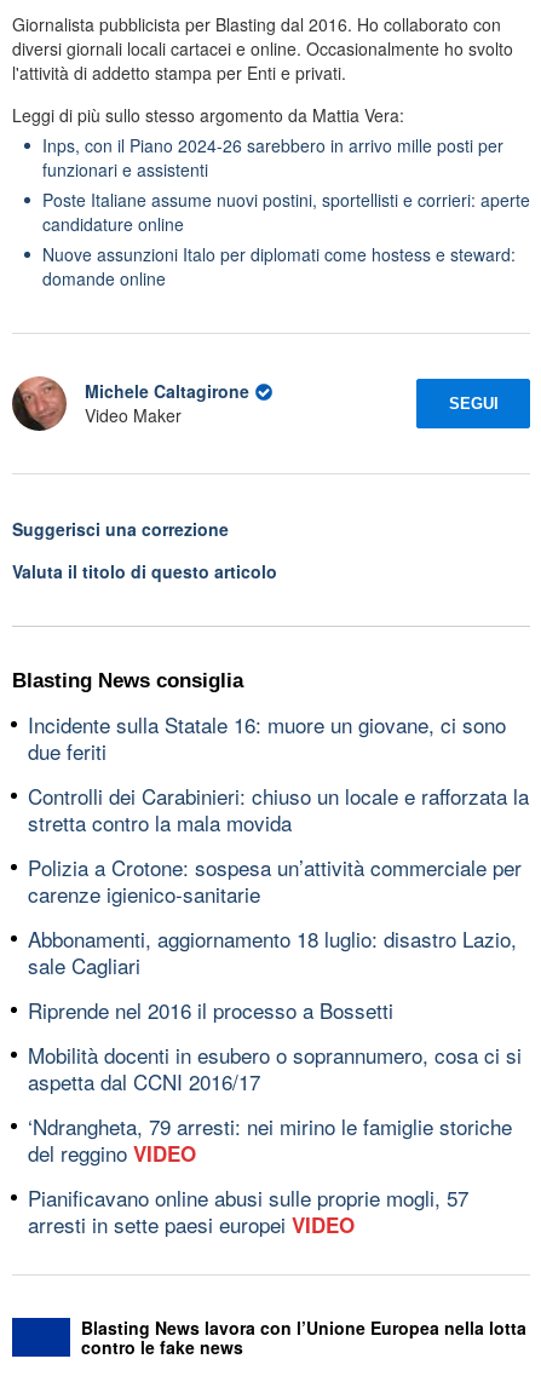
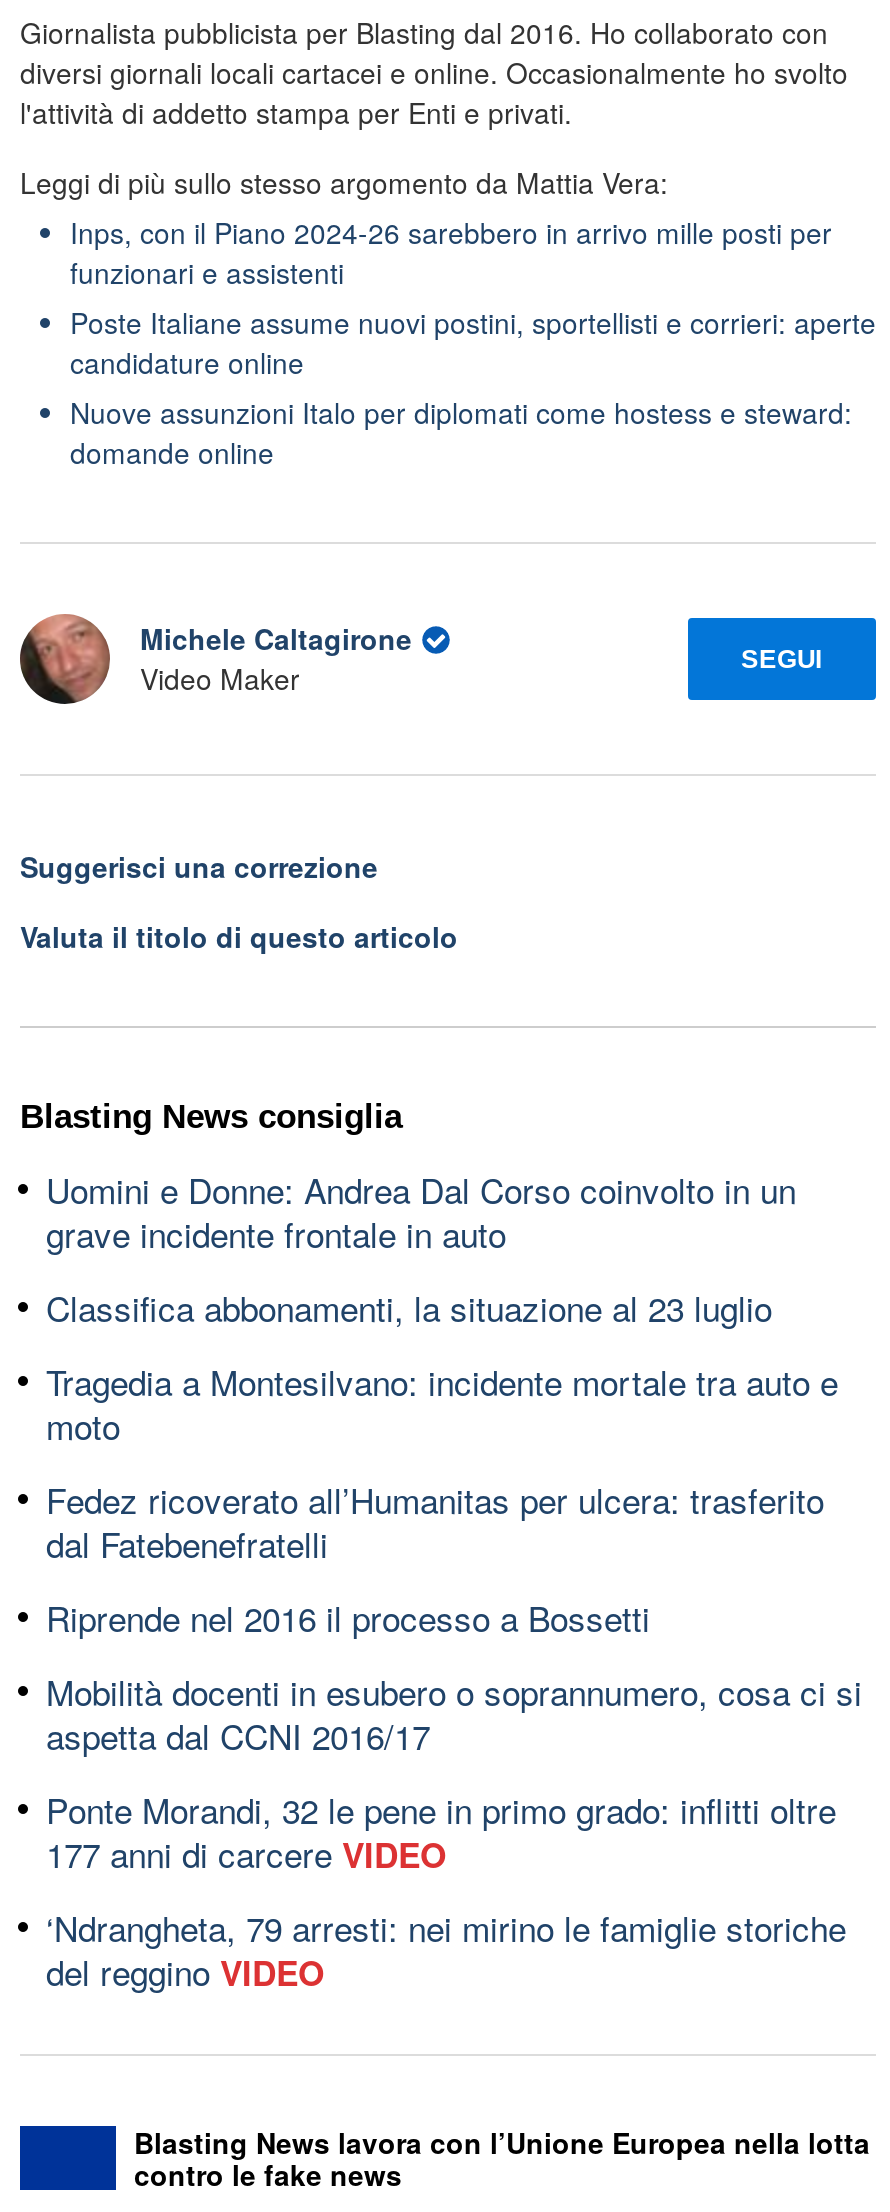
- Incidente sulla Statale 16: muore un giovane, ci sono
- due feriti
+ Uomini e Donne: Andrea Dal Corso coinvolto in un
+ grave incidente frontale in auto

- Controlli dei Carabinieri: chiuso un locale e rafforzata la
- stretta contro la mala movida
+ Classifica abbonamenti, la situazione al 23 luglio

- Polizia a Crotone: sospesa un’attività commerciale per
- carenze igienico-sanitarie
+ Tragedia a Montesilvano: incidente mortale tra auto e
+ moto

- Abbonamenti, aggiornamento 18 luglio: disastro Lazio,
- sale Cagliari
+ Fedez ricoverato all’Humanitas per ulcera: trasferito
+ dal Fatebenefratelli

+ Ponte Morandi, 32 le pene in primo grado: inflitti oltre
+ 177 anni di carcere VIDEO

moved down: ‘Ndrangheta, 79 arresti: nei mirino le famiglie storiche | del reggino VIDEO

- Pianificavano online abusi sulle proprie mogli, 57
- arresti in sette paesi europei VIDEO
